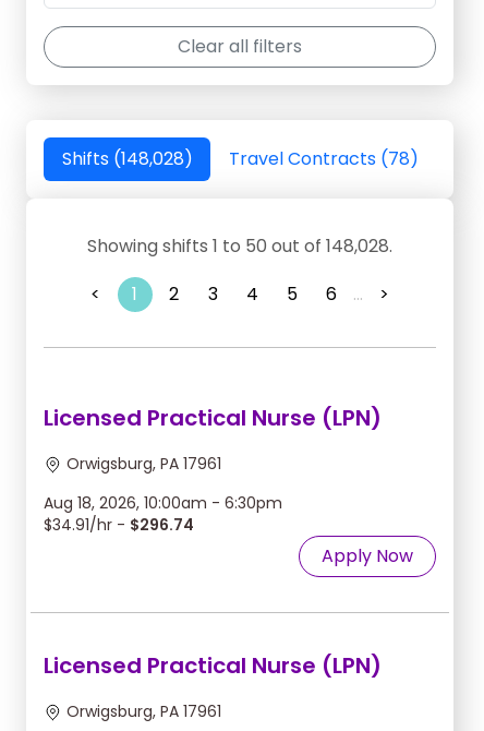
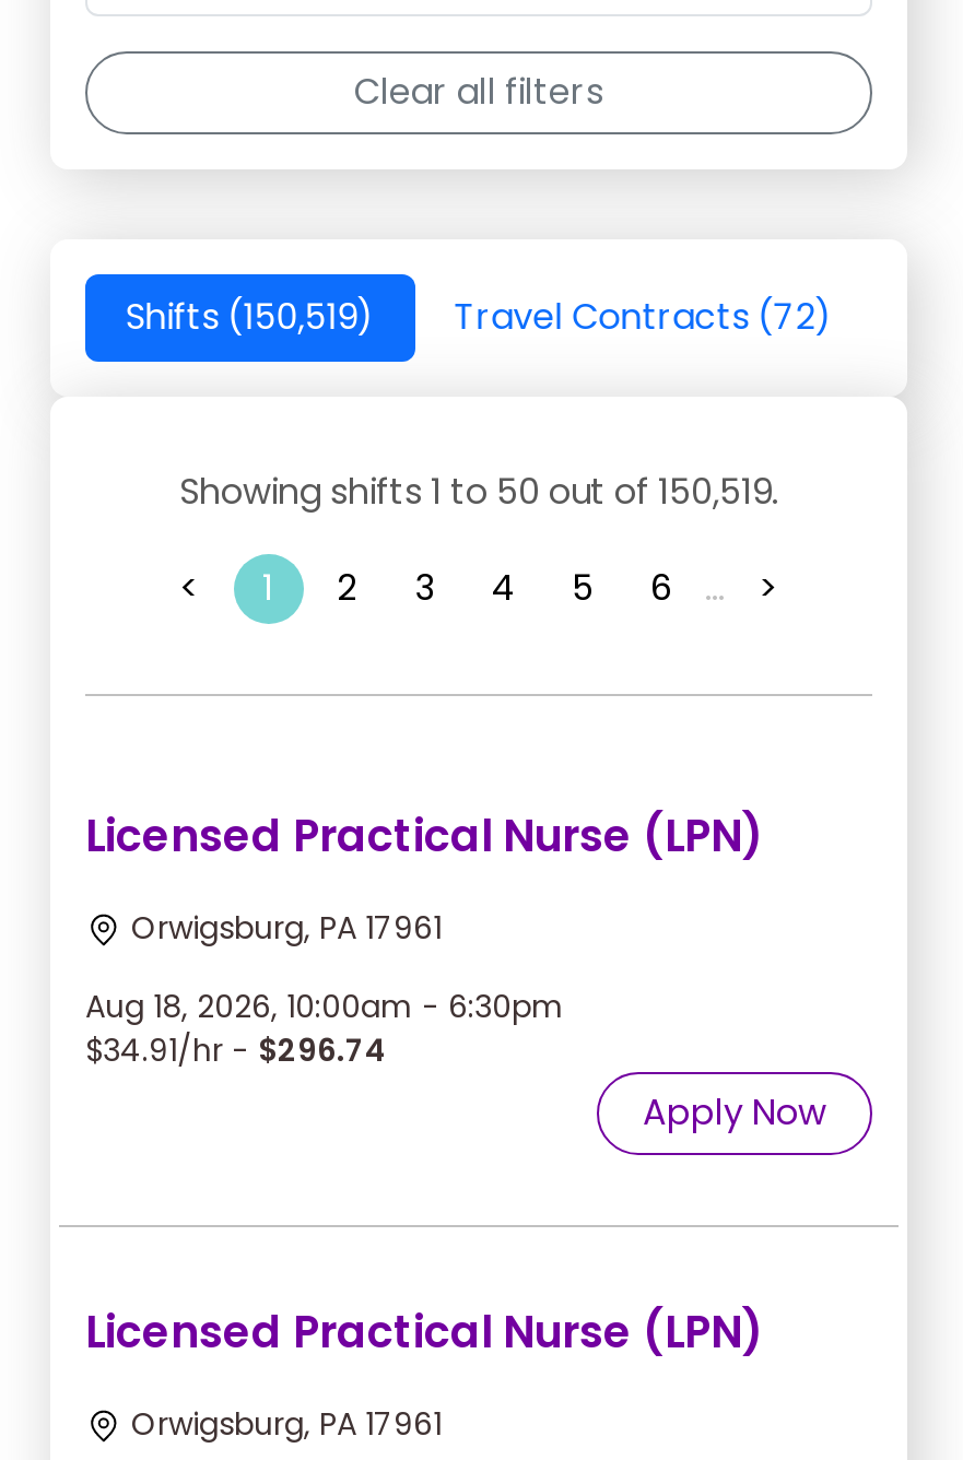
- Shifts (148,028)
+ Shifts (150,519)

- Travel Contracts (78)
+ Travel Contracts (72)

- Showing shifts 1 to 50 out of 148,028.
+ Showing shifts 1 to 50 out of 150,519.
